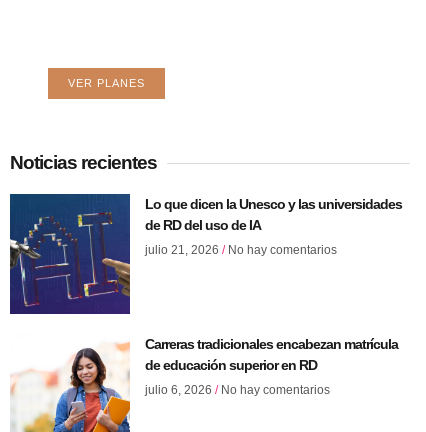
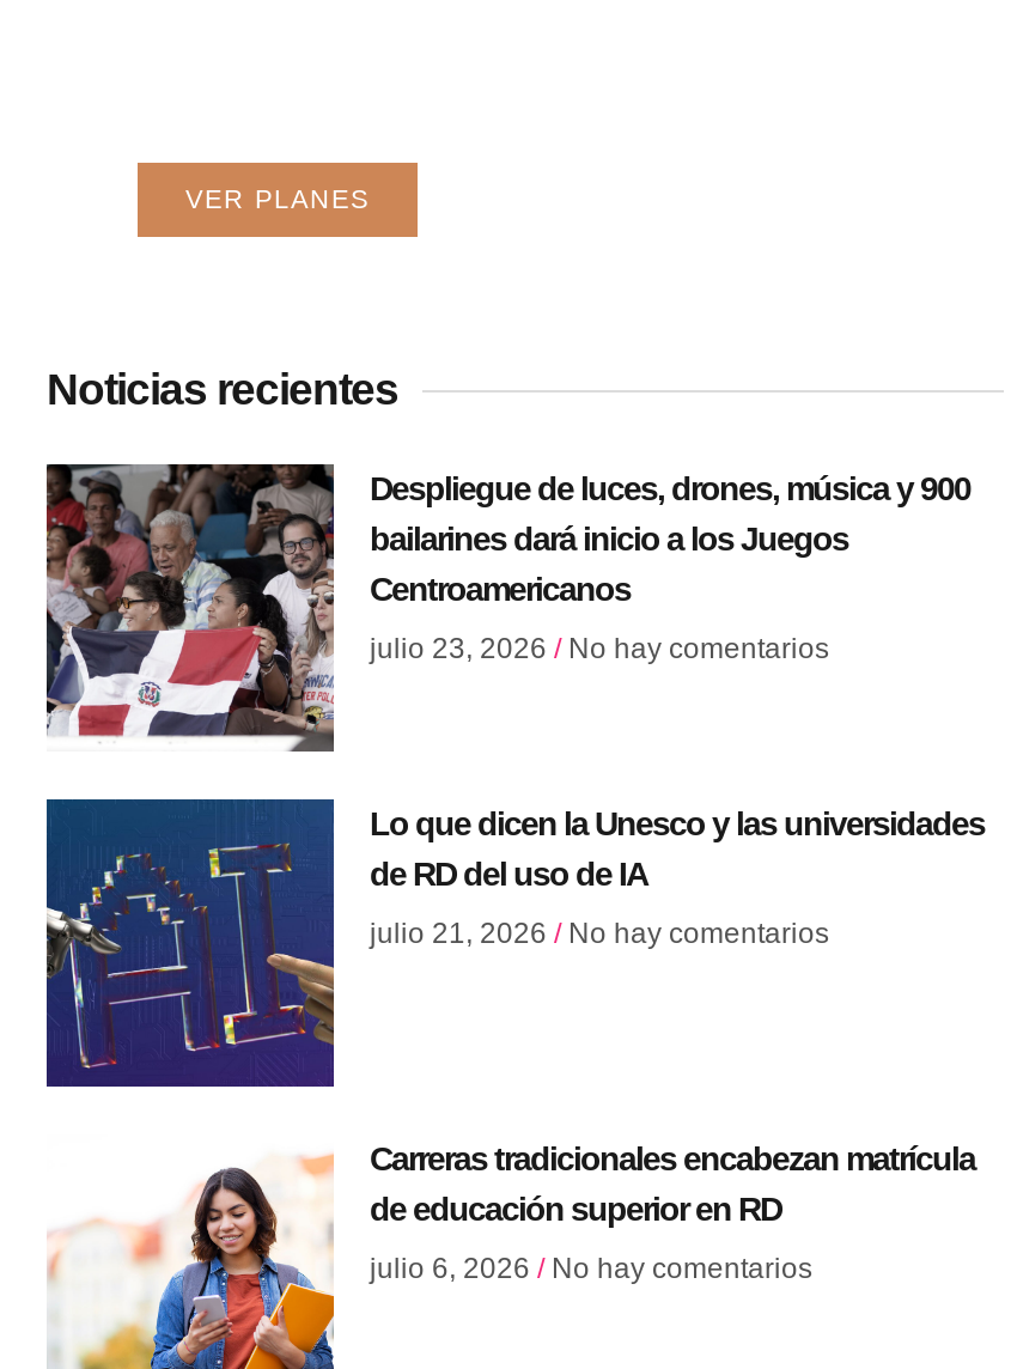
+ [image]
+ Despliegue de luces, drones, música y 900
+ bailarines dará inicio a los Juegos
+ Centroamericanos
+ julio 23, 2026 No hay comentarios
